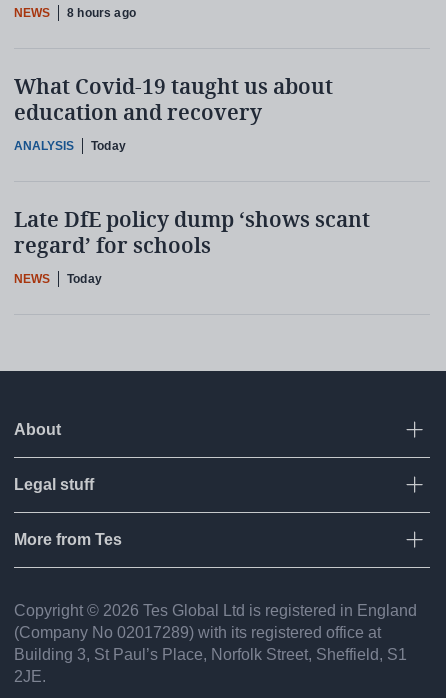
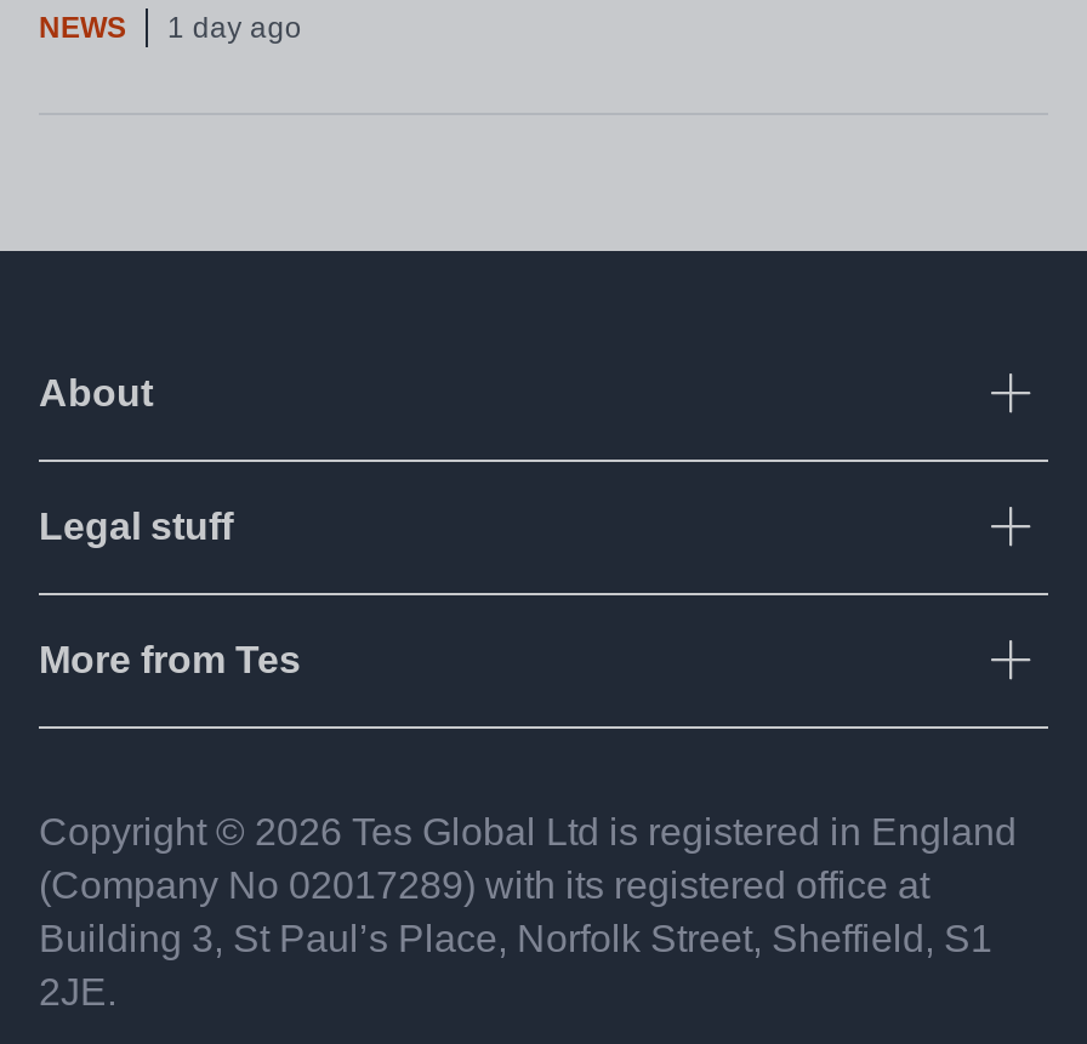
- 8 hours ago
- What Covid-19 taught us about
- education and recovery
- ANALYSIS
- Today
- Late DfE policy dump ‘shows scant
- regard’ for schools
- NEWS
- Today
+ 1 day ago
